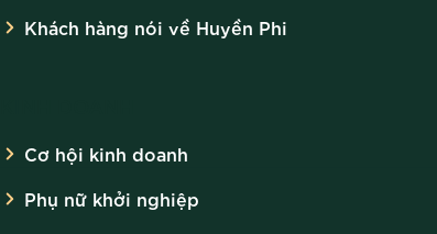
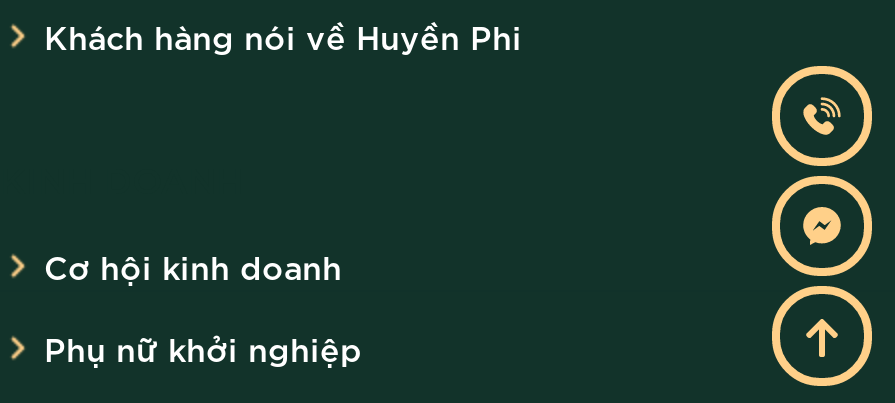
+ [image]
